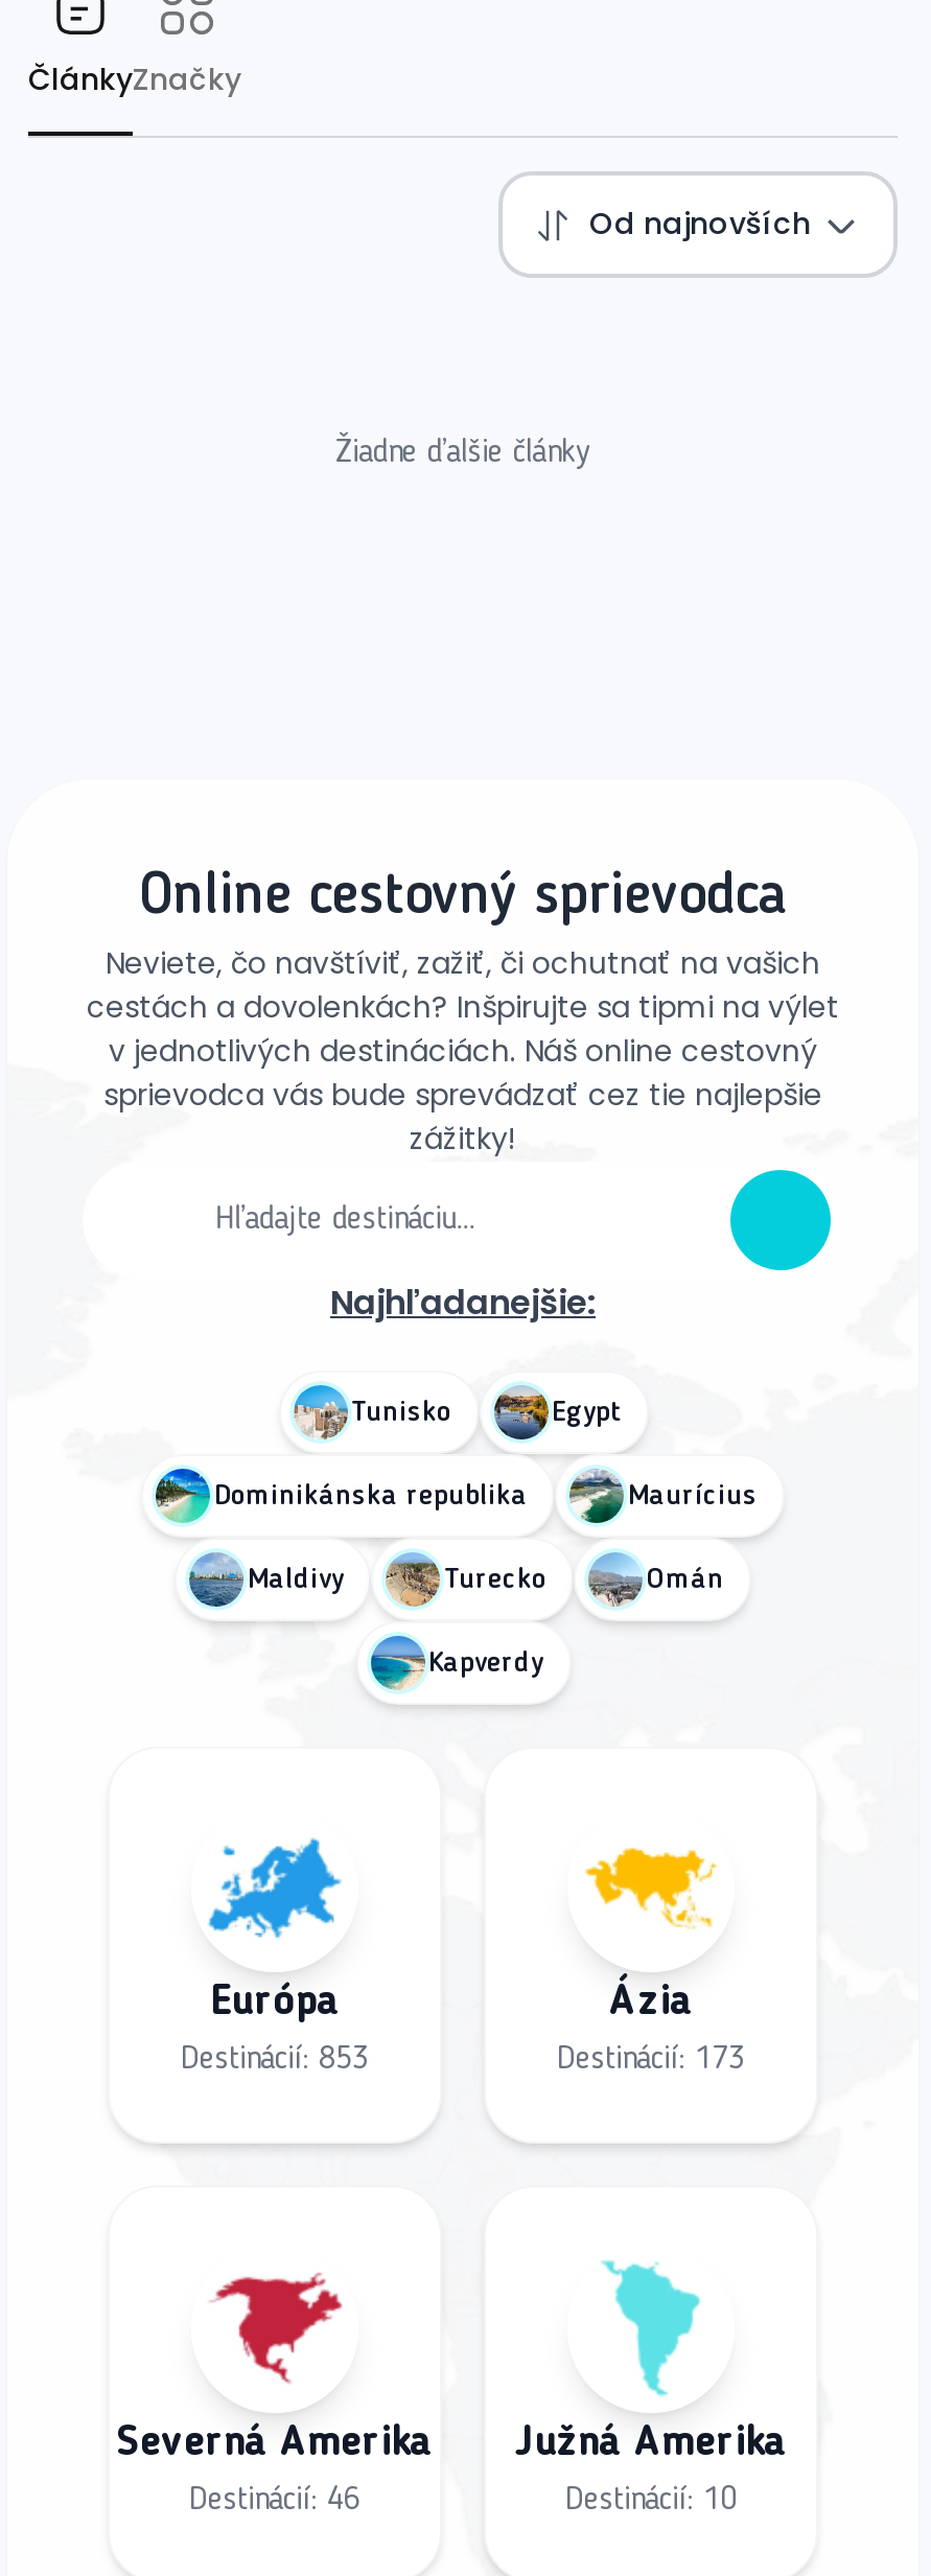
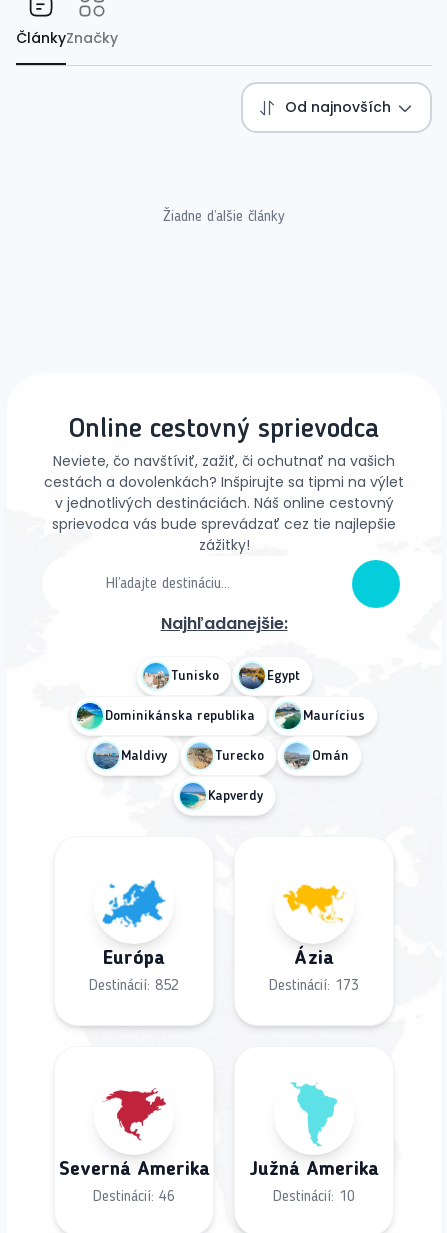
- Destinácií: 853
+ Destinácií: 852
